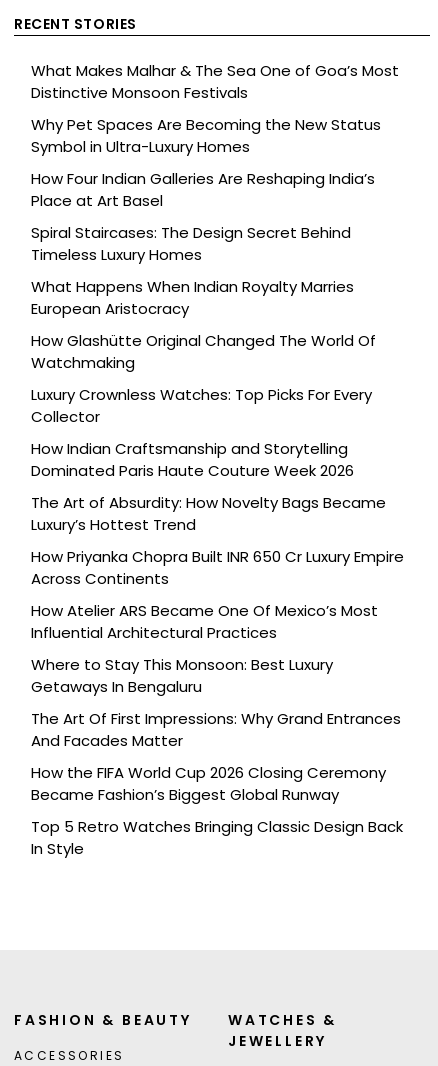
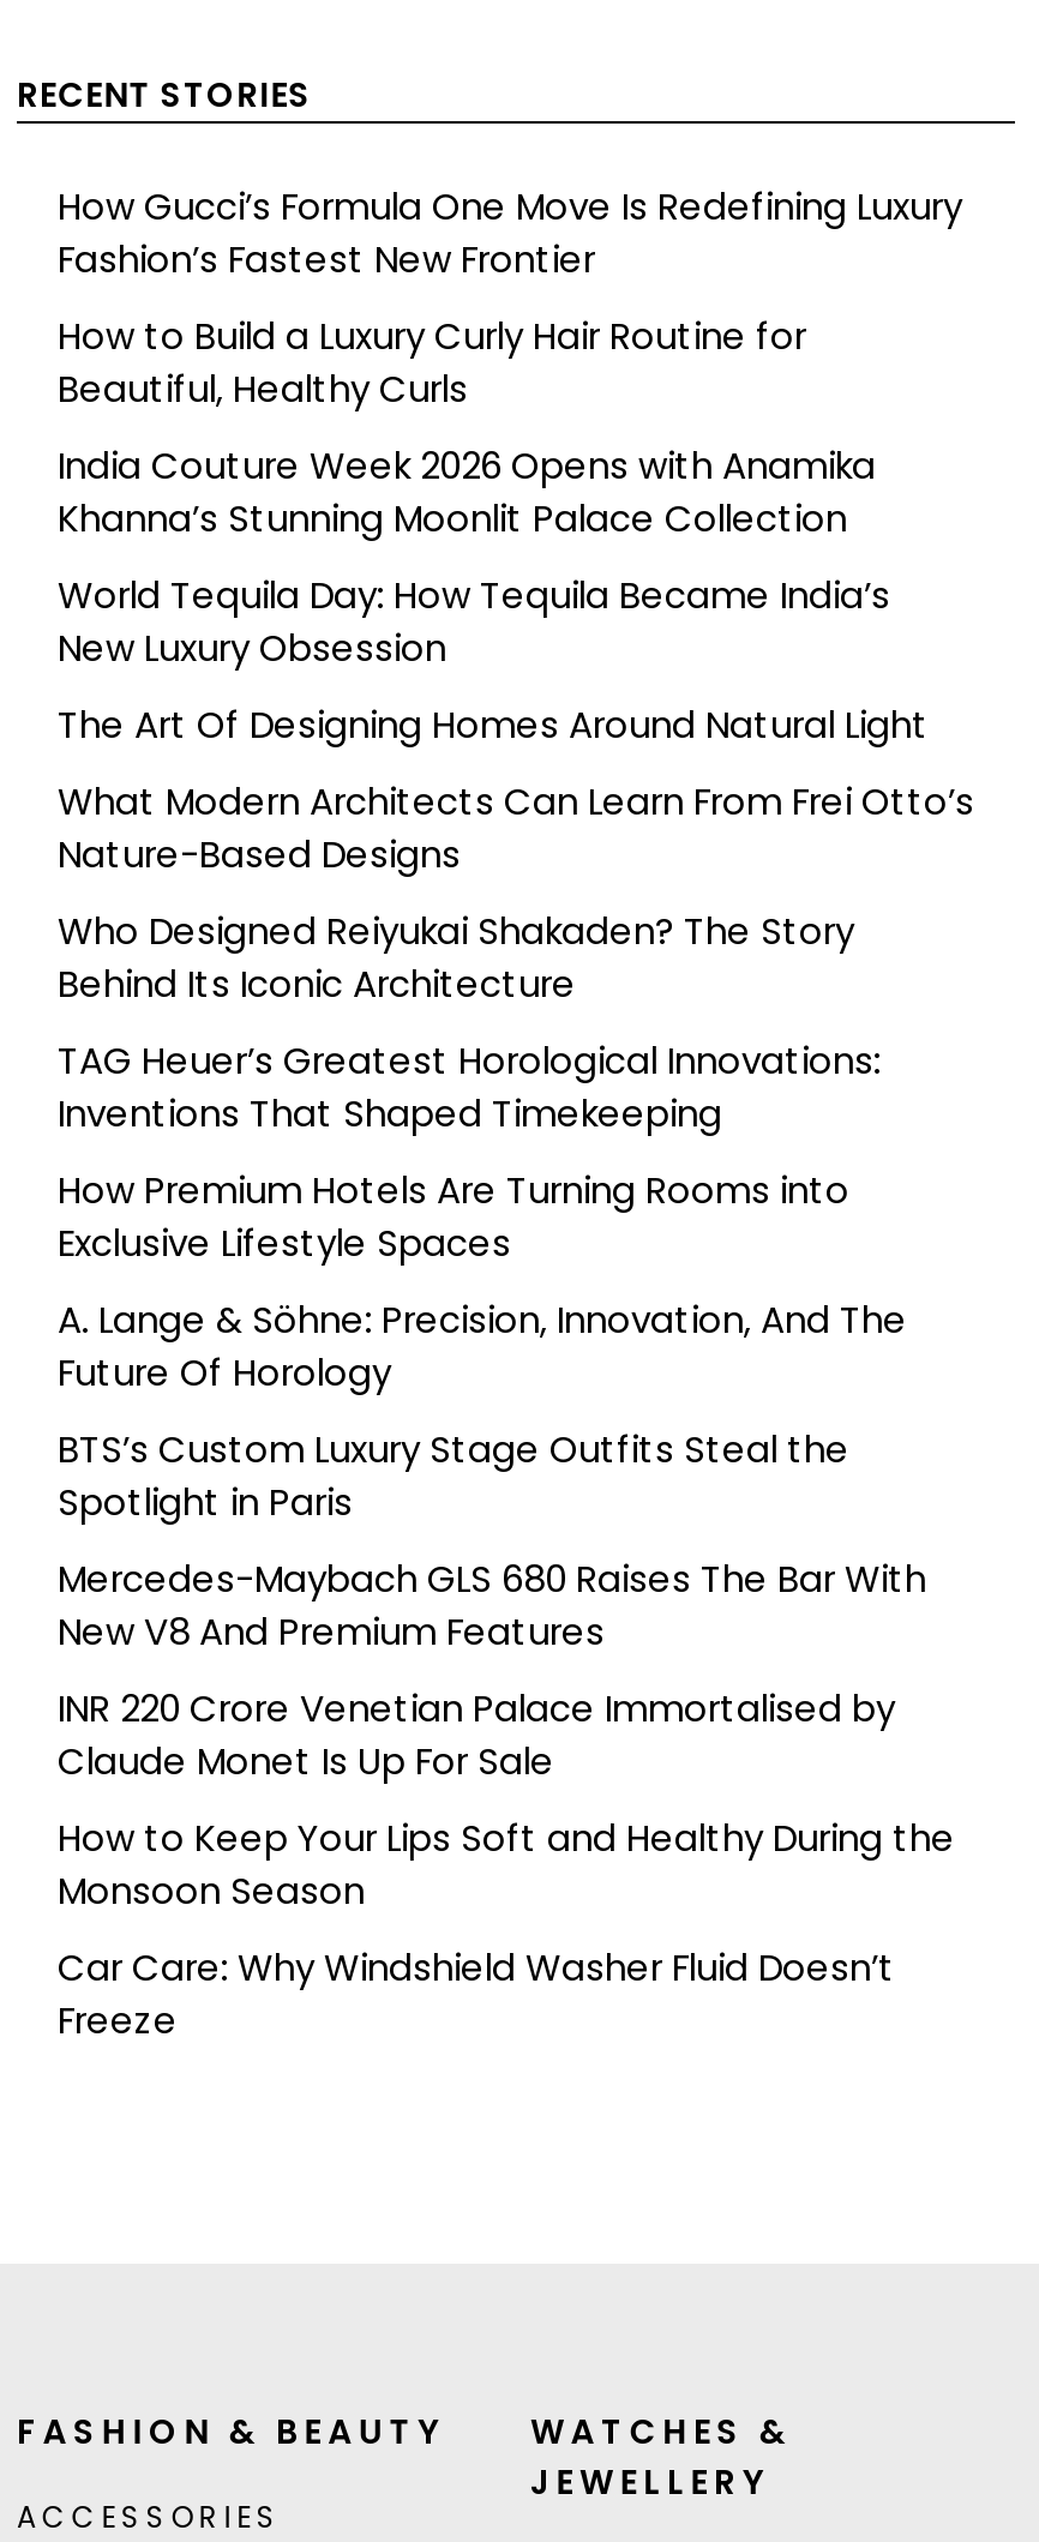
- What Makes Malhar & The Sea One of Goa’s Most
- Distinctive Monsoon Festivals
+ How Gucci’s Formula One Move Is Redefining Luxury
+ Fashion’s Fastest New Frontier

- Why Pet Spaces Are Becoming the New Status
- Symbol in Ultra-Luxury Homes
+ How to Build a Luxury Curly Hair Routine for
+ Beautiful, Healthy Curls

- How Four Indian Galleries Are Reshaping India’s
- Place at Art Basel
+ India Couture Week 2026 Opens with Anamika
+ Khanna’s Stunning Moonlit Palace Collection

- Spiral Staircases: The Design Secret Behind
- Timeless Luxury Homes
+ World Tequila Day: How Tequila Became India’s
+ New Luxury Obsession

- What Happens When Indian Royalty Marries
- European Aristocracy
+ The Art Of Designing Homes Around Natural Light

- How Glashütte Original Changed The World Of
- Watchmaking
+ What Modern Architects Can Learn From Frei Otto’s
+ Nature-Based Designs

- Luxury Crownless Watches: Top Picks For Every
- Collector
+ Who Designed Reiyukai Shakaden? The Story
+ Behind Its Iconic Architecture

- How Indian Craftsmanship and Storytelling
- Dominated Paris Haute Couture Week 2026
+ TAG Heuer’s Greatest Horological Innovations:
+ Inventions That Shaped Timekeeping

- The Art of Absurdity: How Novelty Bags Became
- Luxury’s Hottest Trend
+ How Premium Hotels Are Turning Rooms into
+ Exclusive Lifestyle Spaces

- How Priyanka Chopra Built INR 650 Cr Luxury Empire
- Across Continents
+ A. Lange & Söhne: Precision, Innovation, And The
+ Future Of Horology

- How Atelier ARS Became One Of Mexico’s Most
- Influential Architectural Practices
+ BTS’s Custom Luxury Stage Outfits Steal the
+ Spotlight in Paris

- Where to Stay This Monsoon: Best Luxury
- Getaways In Bengaluru
+ Mercedes-Maybach GLS 680 Raises The Bar With
+ New V8 And Premium Features

- The Art Of First Impressions: Why Grand Entrances
- And Facades Matter
+ INR 220 Crore Venetian Palace Immortalised by
+ Claude Monet Is Up For Sale

- How the FIFA World Cup 2026 Closing Ceremony
- Became Fashion’s Biggest Global Runway
+ How to Keep Your Lips Soft and Healthy During the
+ Monsoon Season

- Top 5 Retro Watches Bringing Classic Design Back
- In Style
+ Car Care: Why Windshield Washer Fluid Doesn’t
+ Freeze
